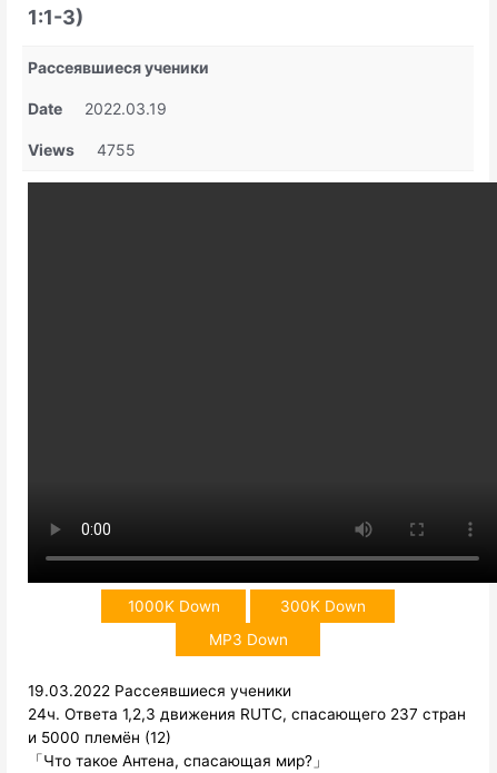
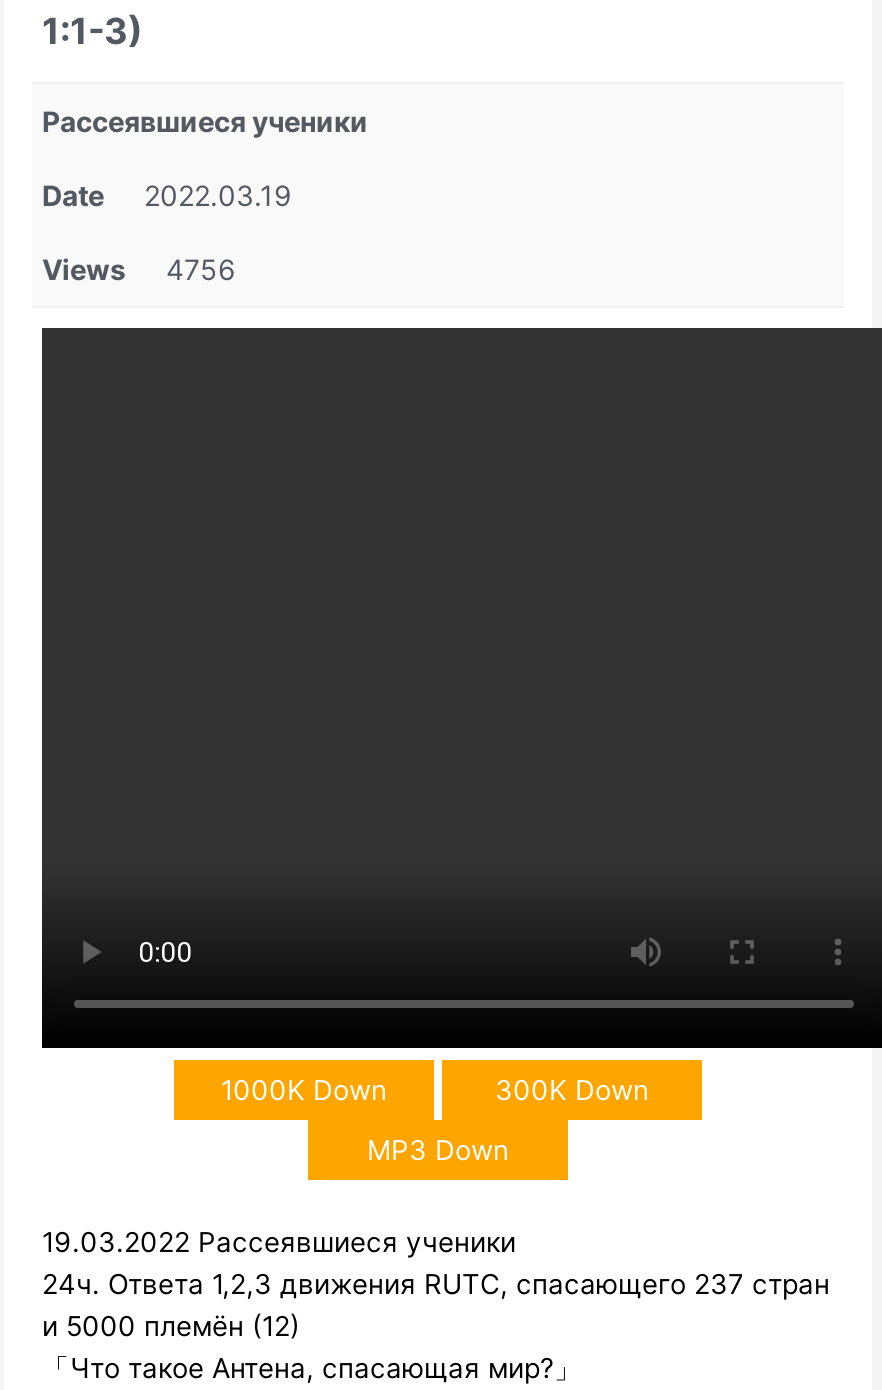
- Views 4755
+ Views 4756
